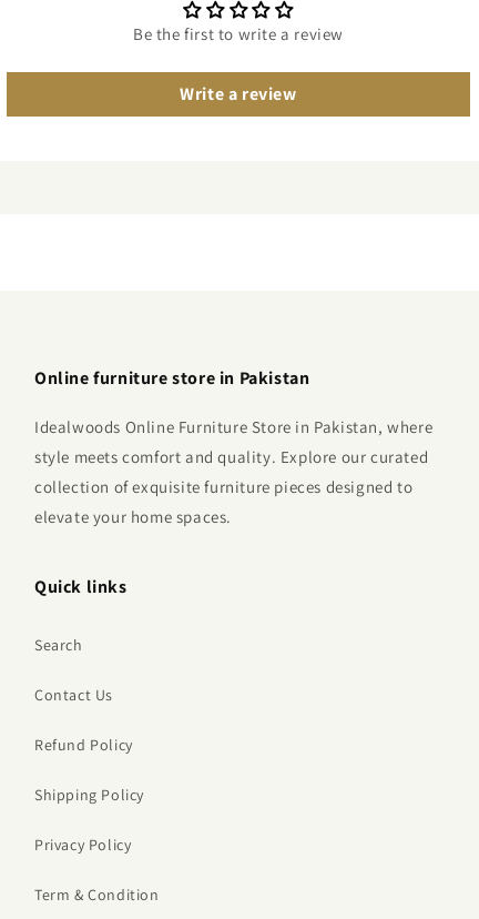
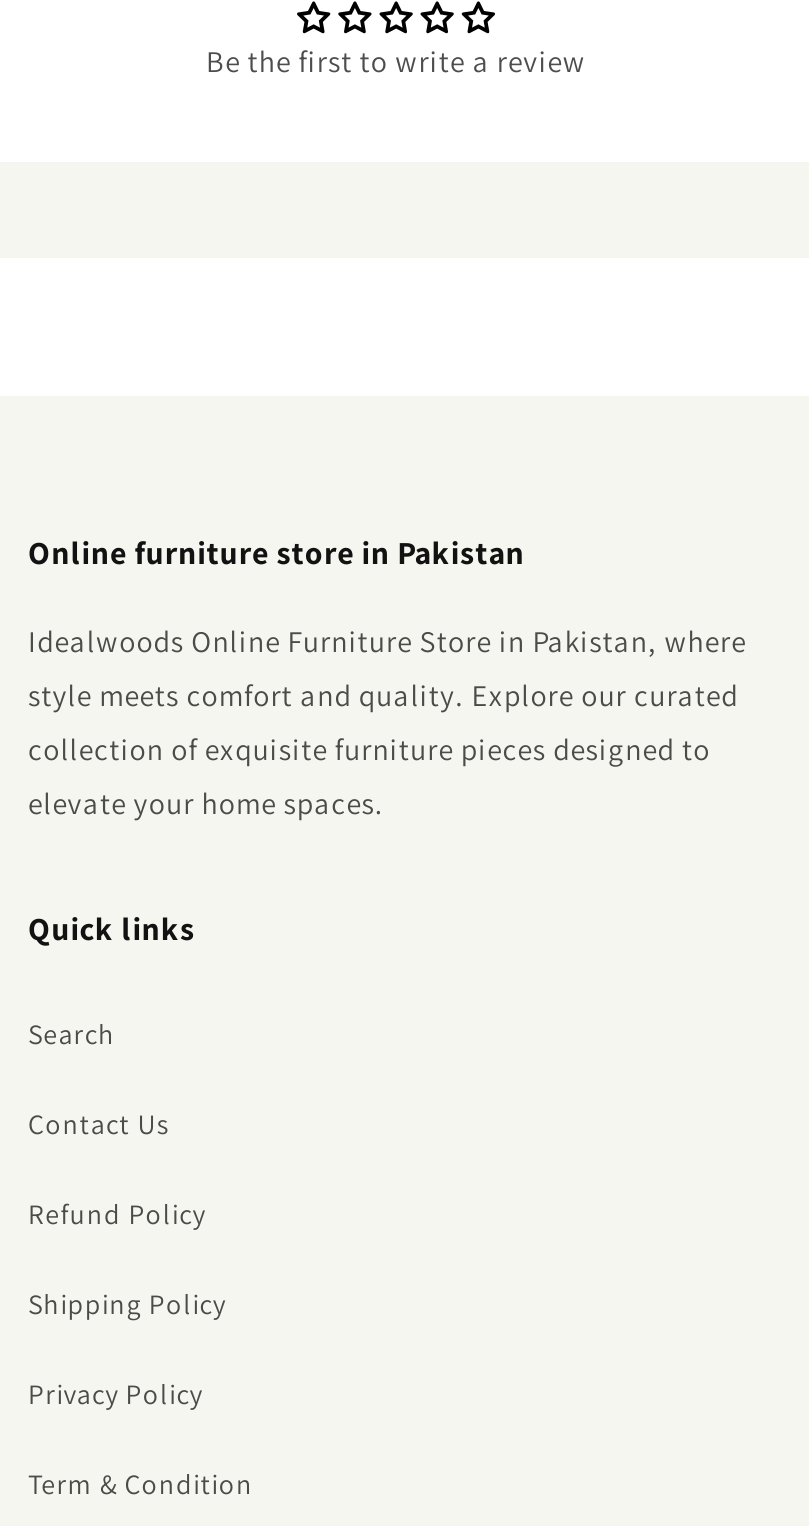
- Write a review
